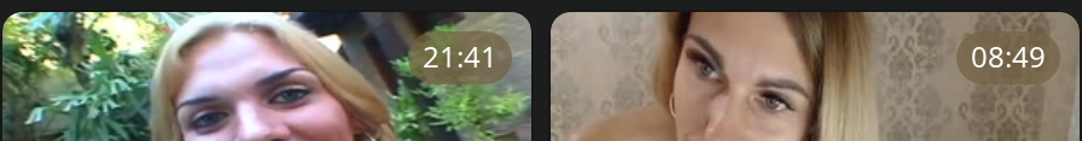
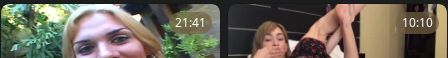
- 08:49
+ 10:10
